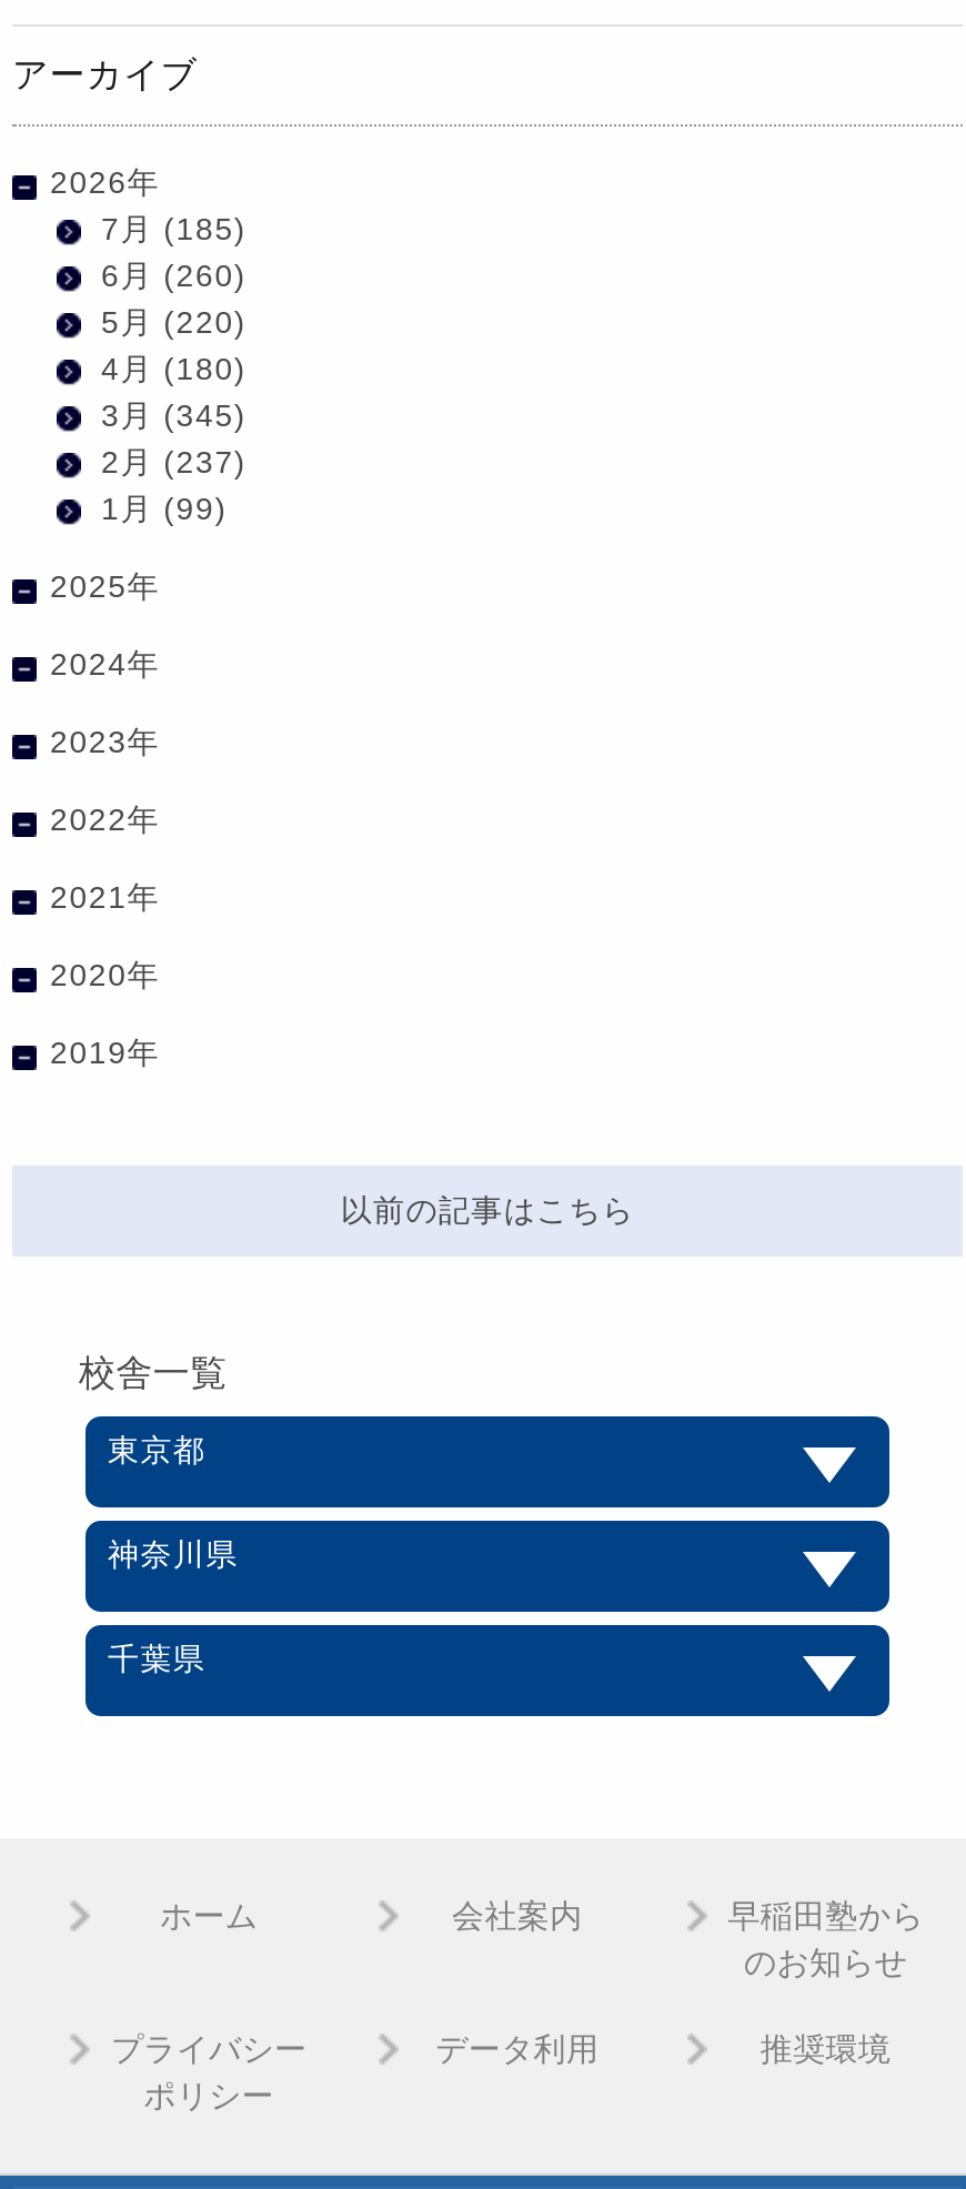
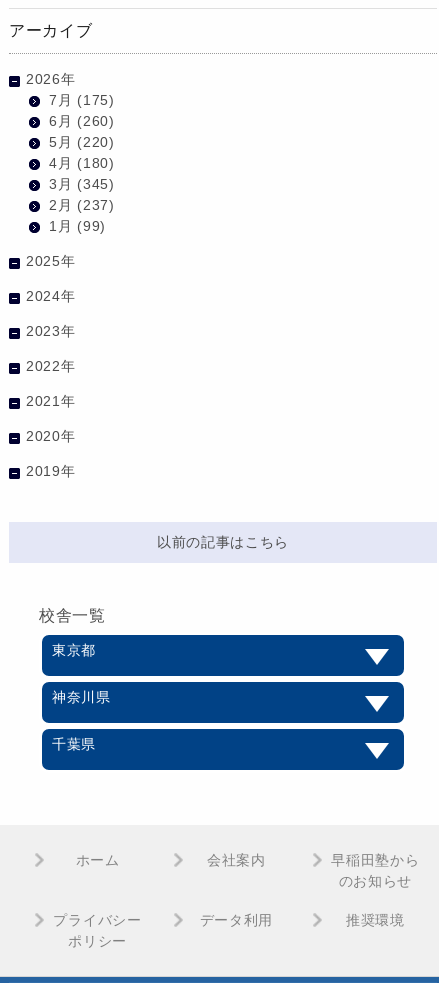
- 7月(185)
+ 7月(175)
